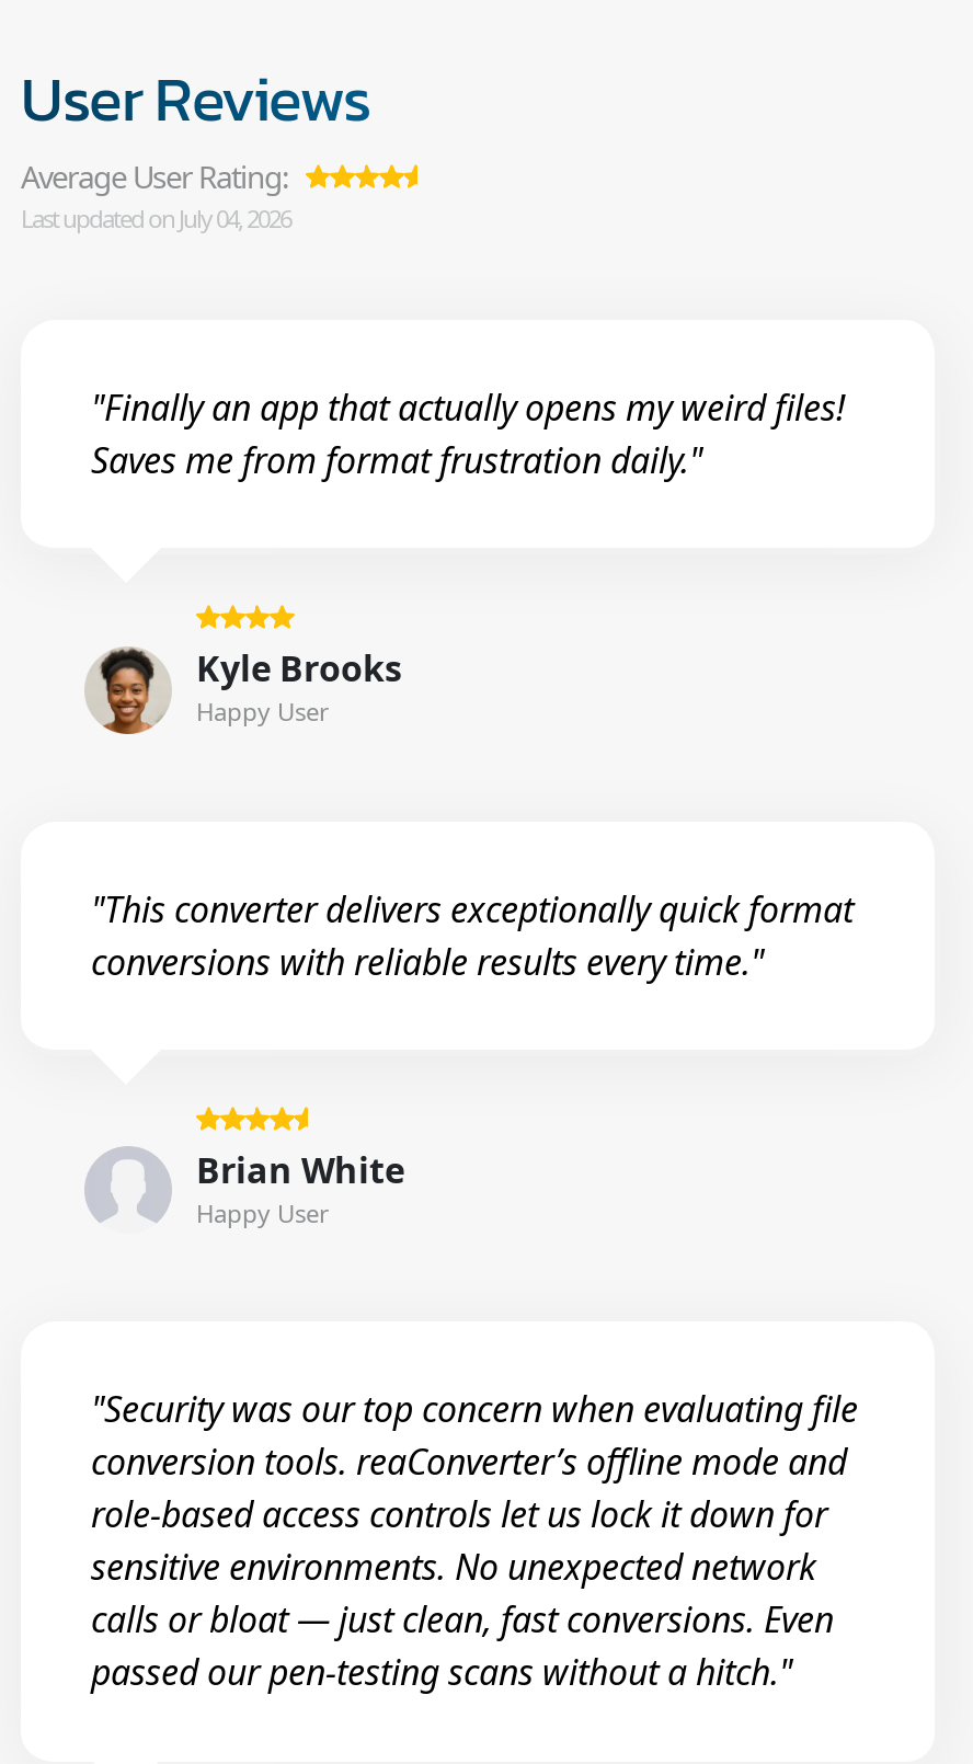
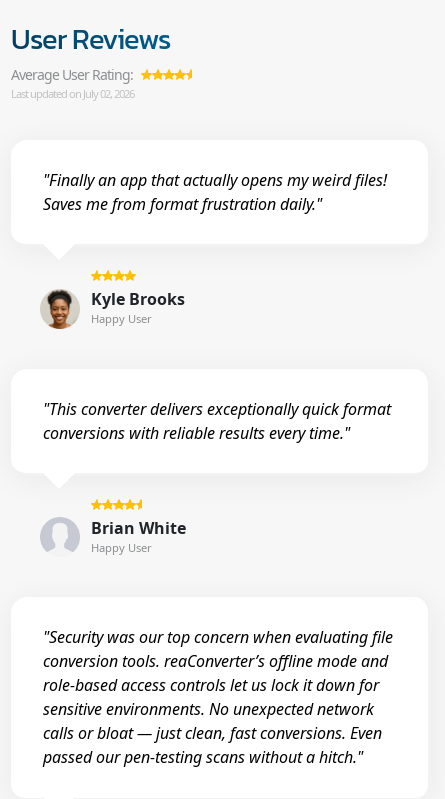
- Last updated on July 04, 2026
+ Last updated on July 02, 2026
